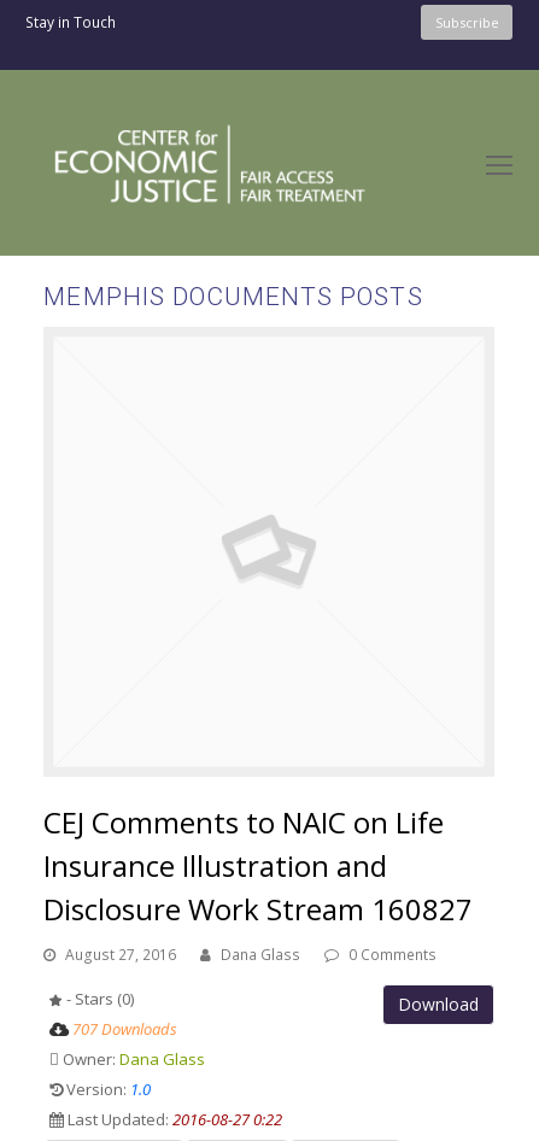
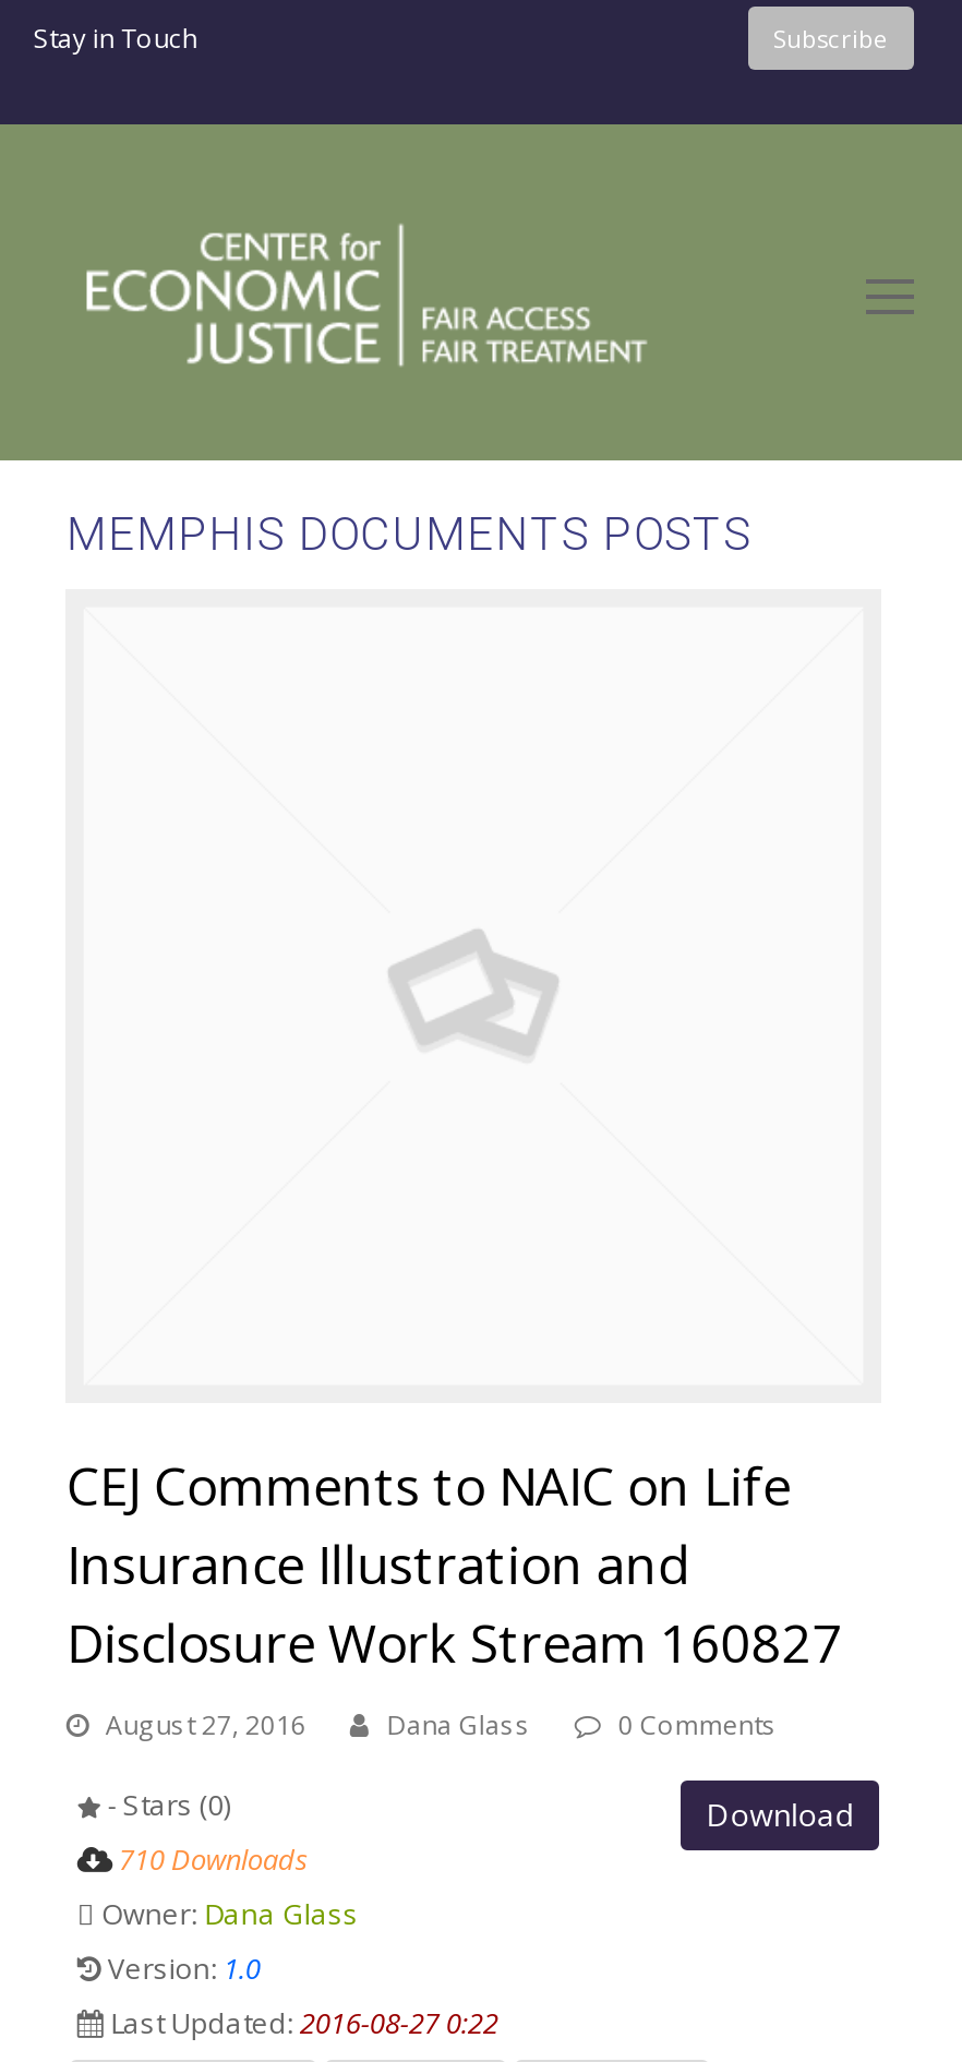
- 707 Downloads
+ 710 Downloads
